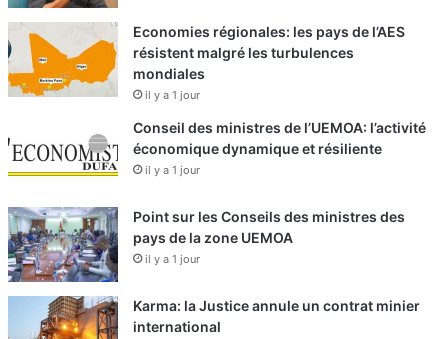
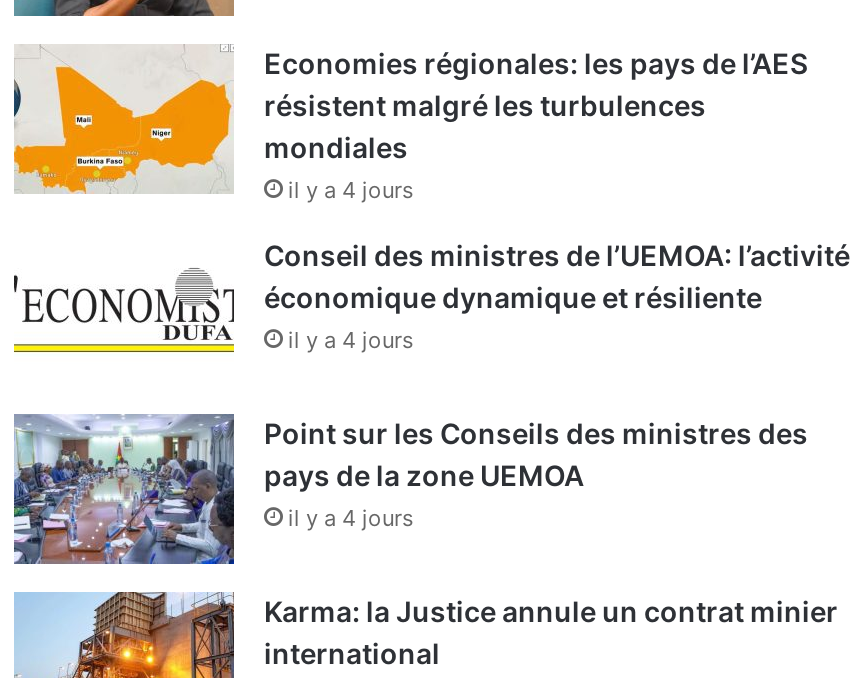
- il y a 1 jour
+ il y a 4 jours

- il y a 1 jour
+ il y a 4 jours

- il y a 1 jour
+ il y a 4 jours
